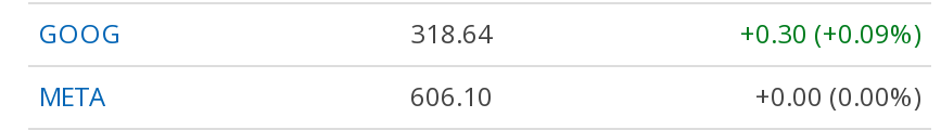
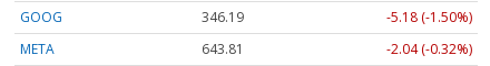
- 318.64
+ 346.19

- +0.30 (+0.09%)
+ -5.18 (-1.50%)

- 606.10
+ 643.81

- +0.00 (0.00%)
+ -2.04 (-0.32%)
